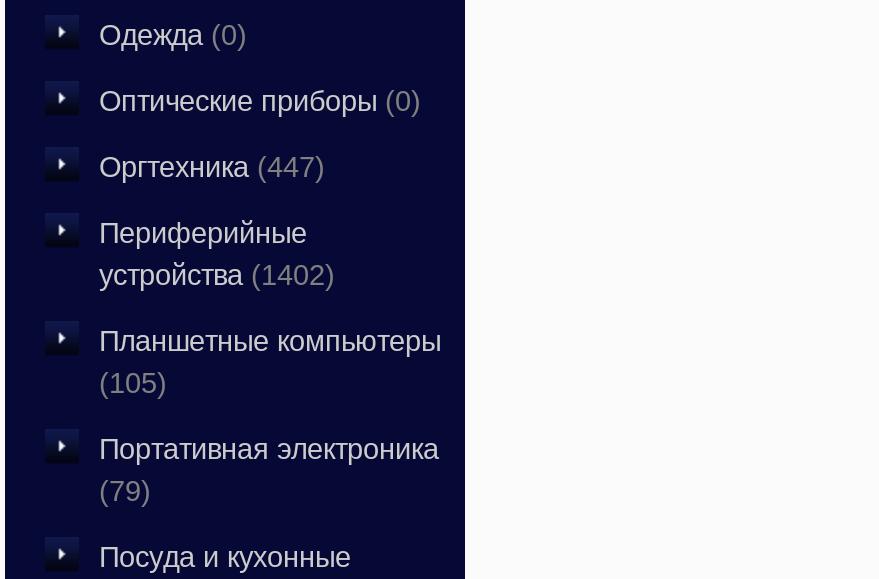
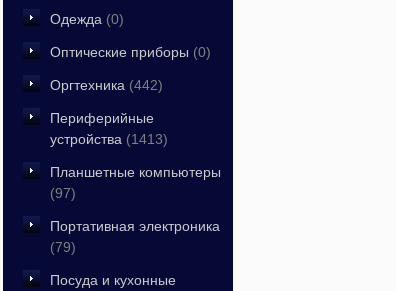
- Оргтехника (447)
+ Оргтехника (442)

- устройства (1402)
+ устройства (1413)

- (105)
+ (97)
